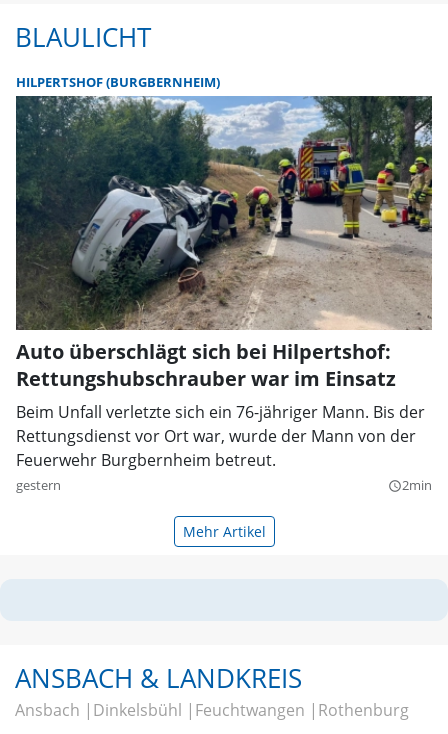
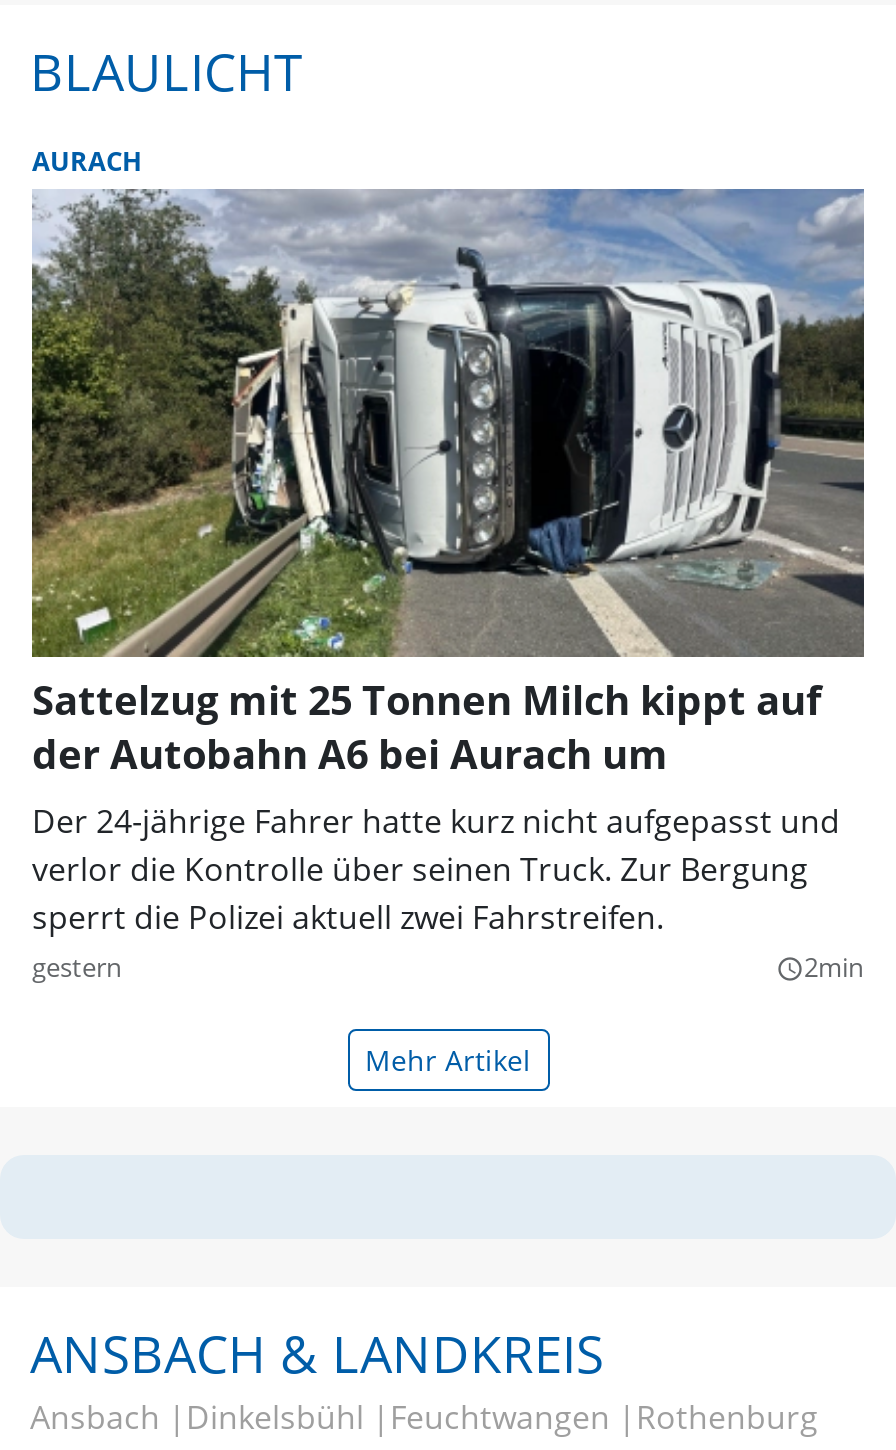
- HILPERTSHOF (BURGBERNHEIM)
+ AURACH

- [image]
- Auto überschlägt sich bei Hilpertshof:
- Rettungshubschrauber war im Einsatz
- Beim Unfall verletzte sich ein 76-jähriger Mann. Bis der
- Rettungsdienst vor Ort war, wurde der Mann von der
- Feuerwehr Burgbernheim betreut.
+ [image]
+ Sattelzug mit 25 Tonnen Milch kippt auf
+ der Autobahn A6 bei Aurach um
+ Der 24-jährige Fahrer hatte kurz nicht aufgepasst und
+ verlor die Kontrolle über seinen Truck. Zur Bergung
+ sperrt die Polizei aktuell zwei Fahrstreifen.
